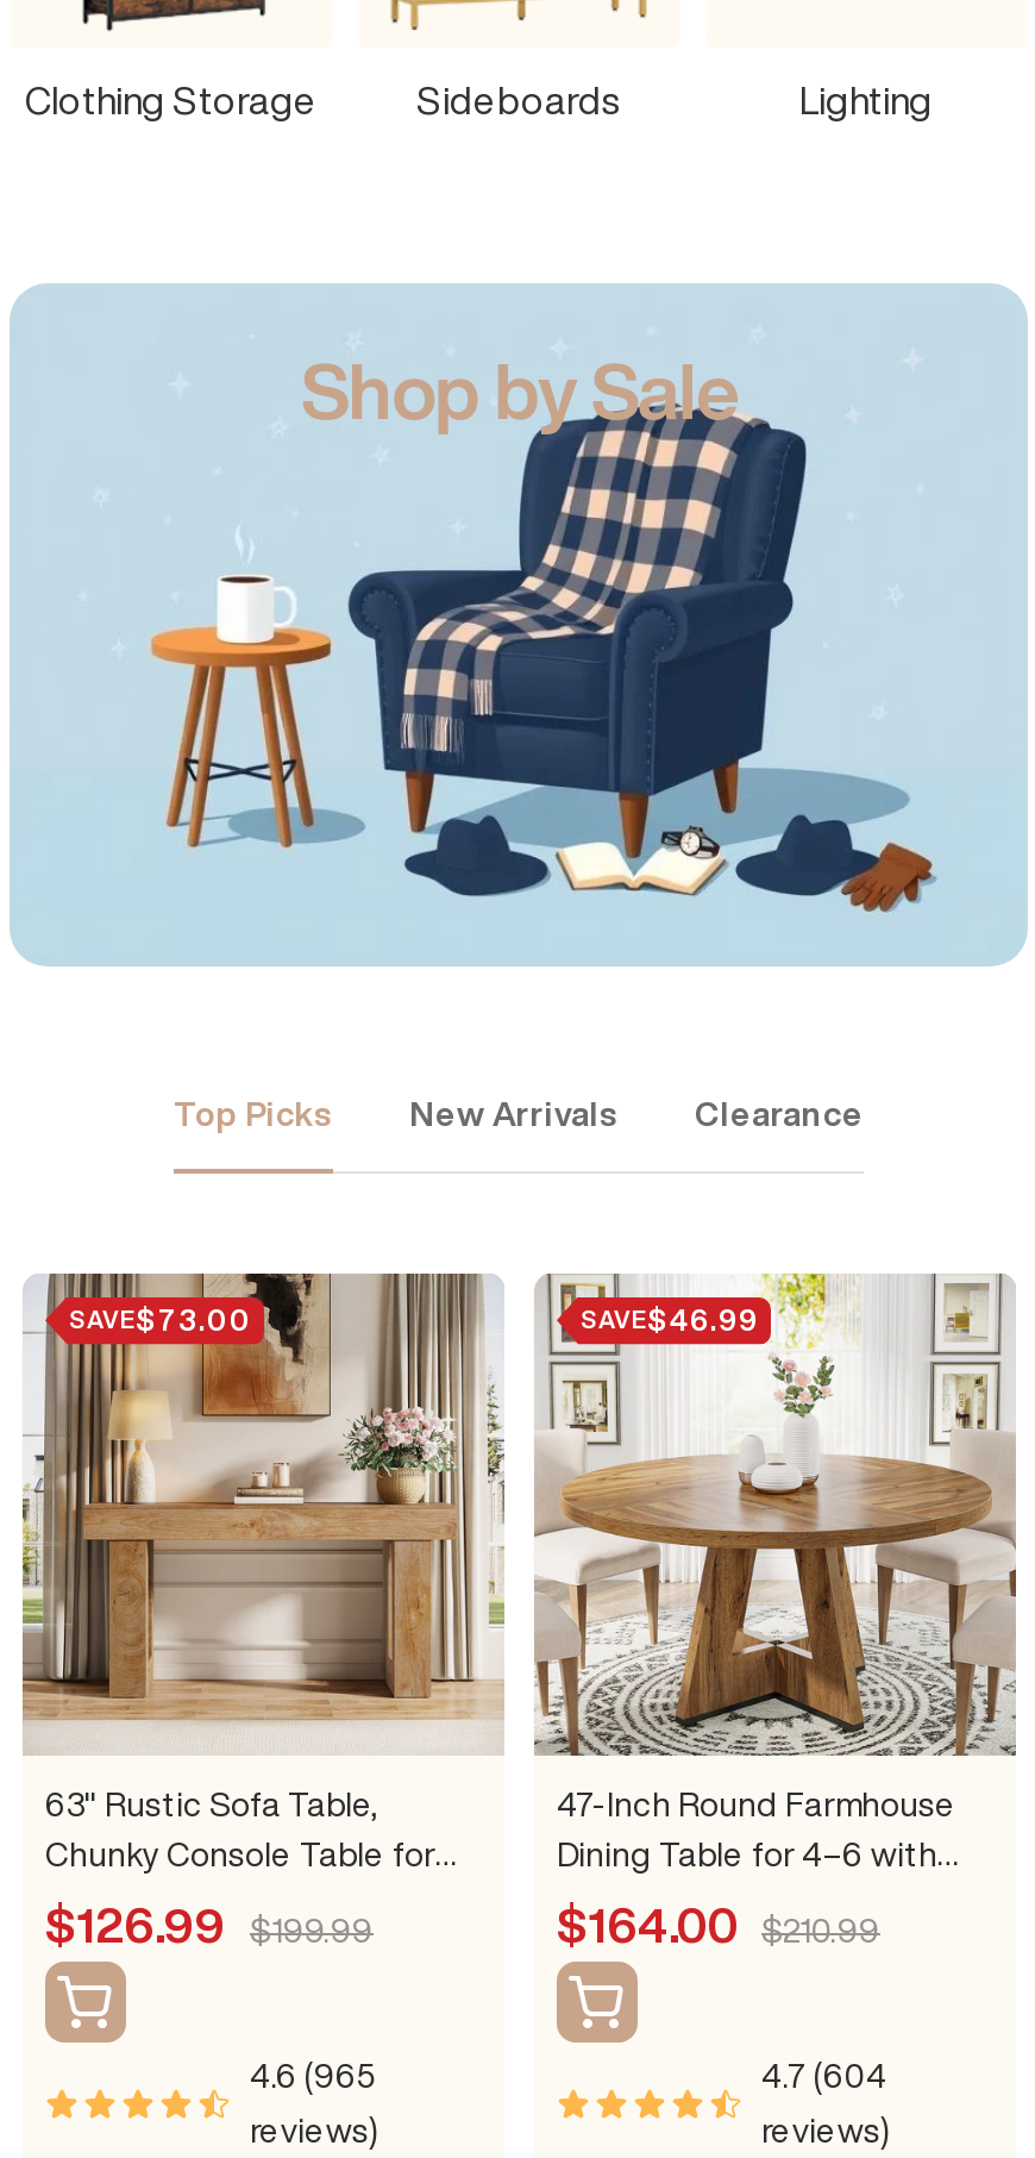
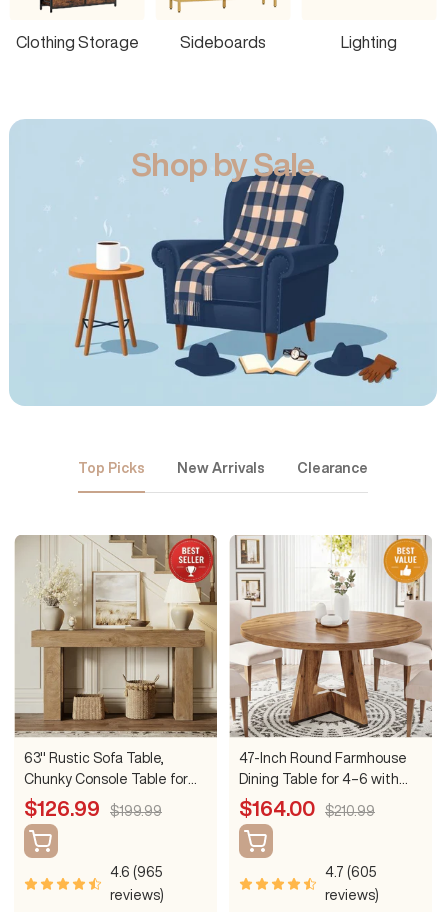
- [image]
+ [image]

- [image]
+ [image]

- SAVE$73.00

- SAVE$46.99

- 4.7 (604
+ 4.7 (605
